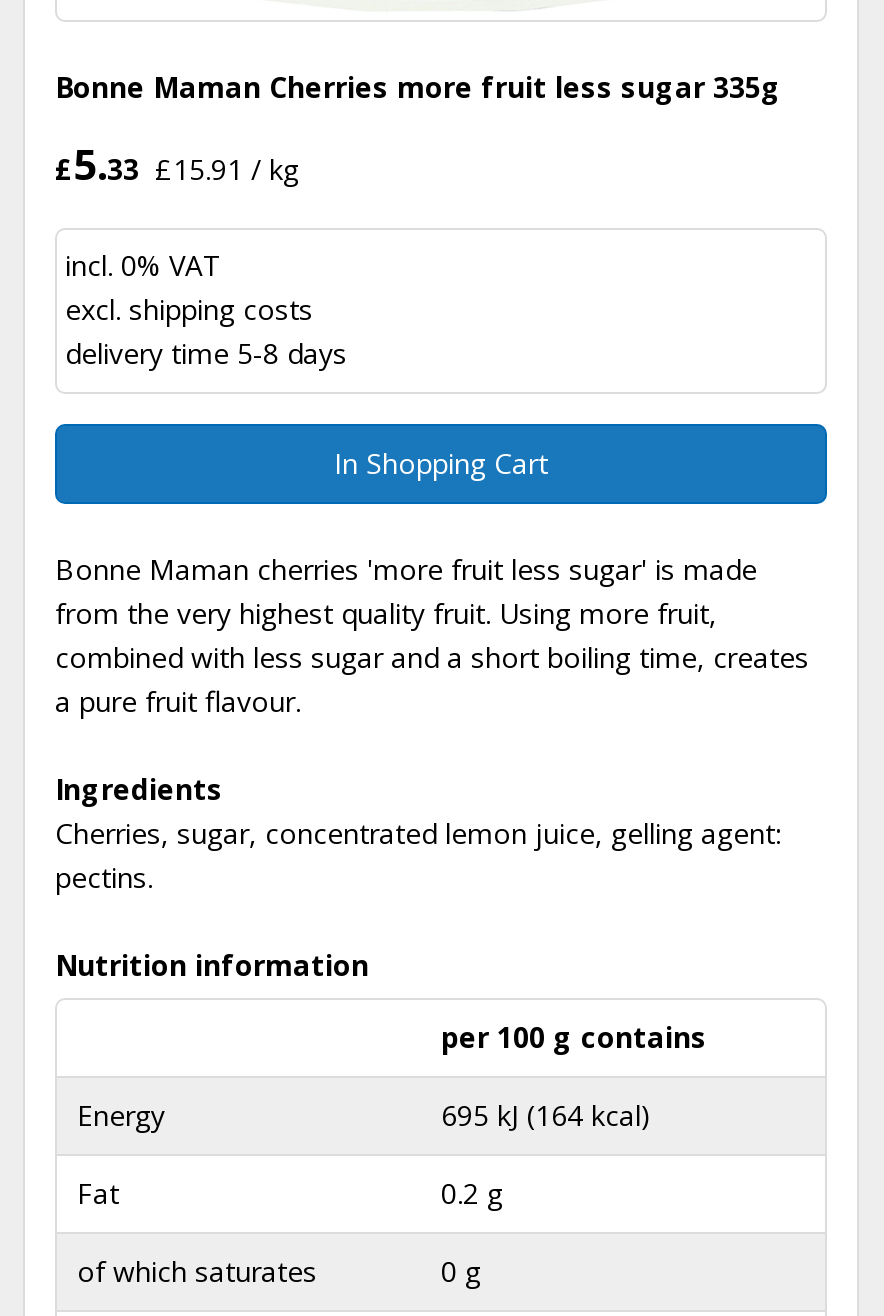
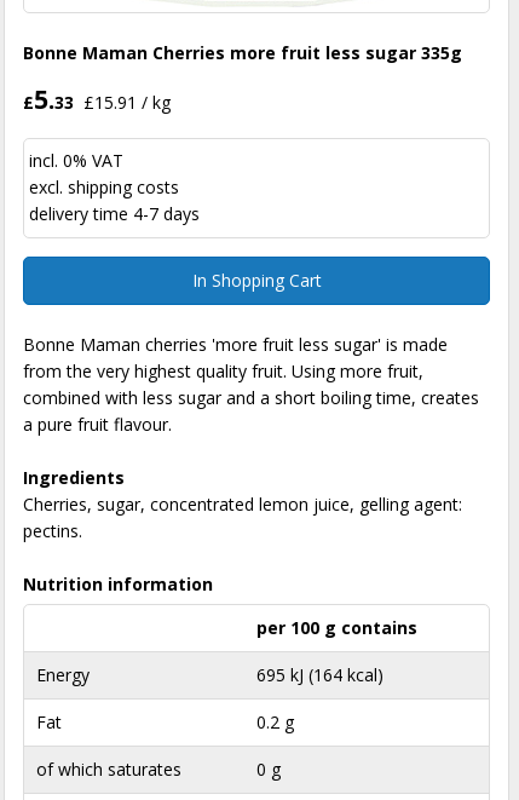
- delivery time 5-8 days
+ delivery time 4-7 days
